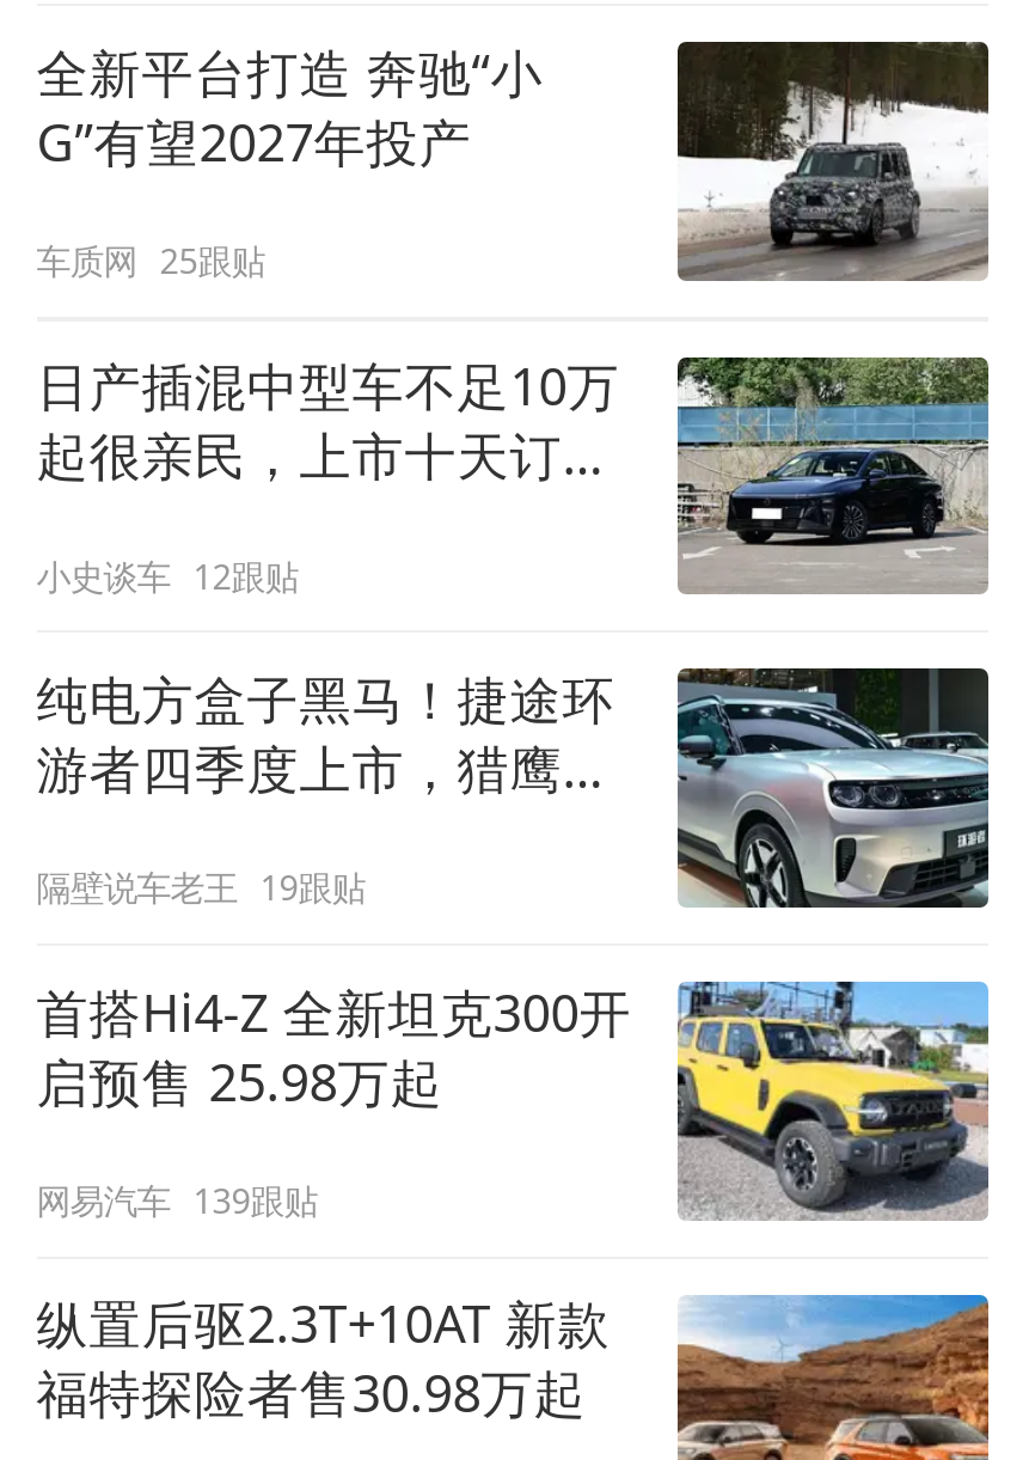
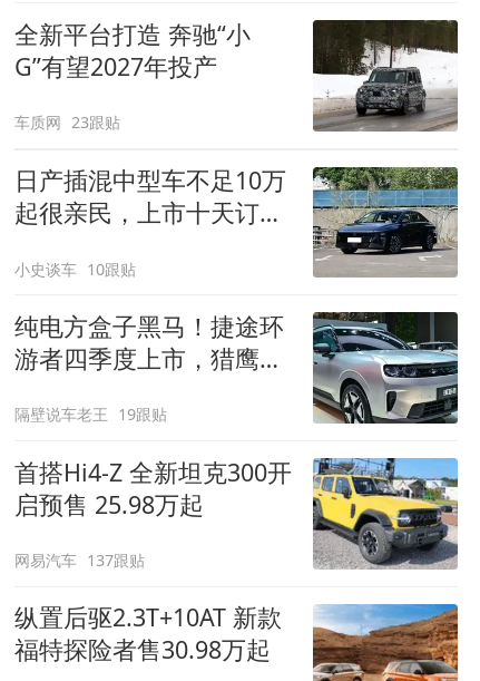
- 车质网 25跟贴
+ 车质网 23跟贴

- 小史谈车 12跟贴
+ 小史谈车 10跟贴

- 网易汽车 139跟贴
+ 网易汽车 137跟贴
